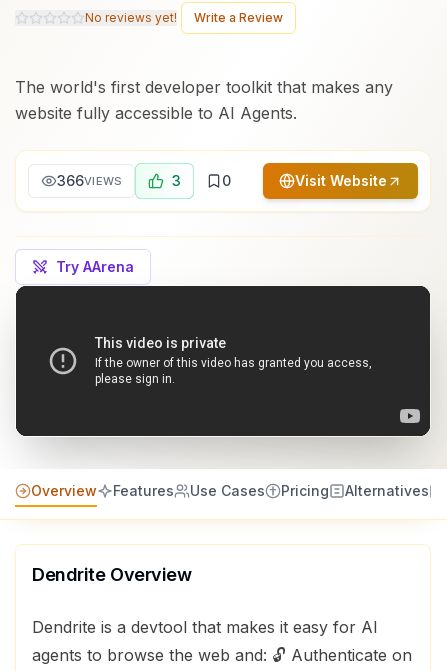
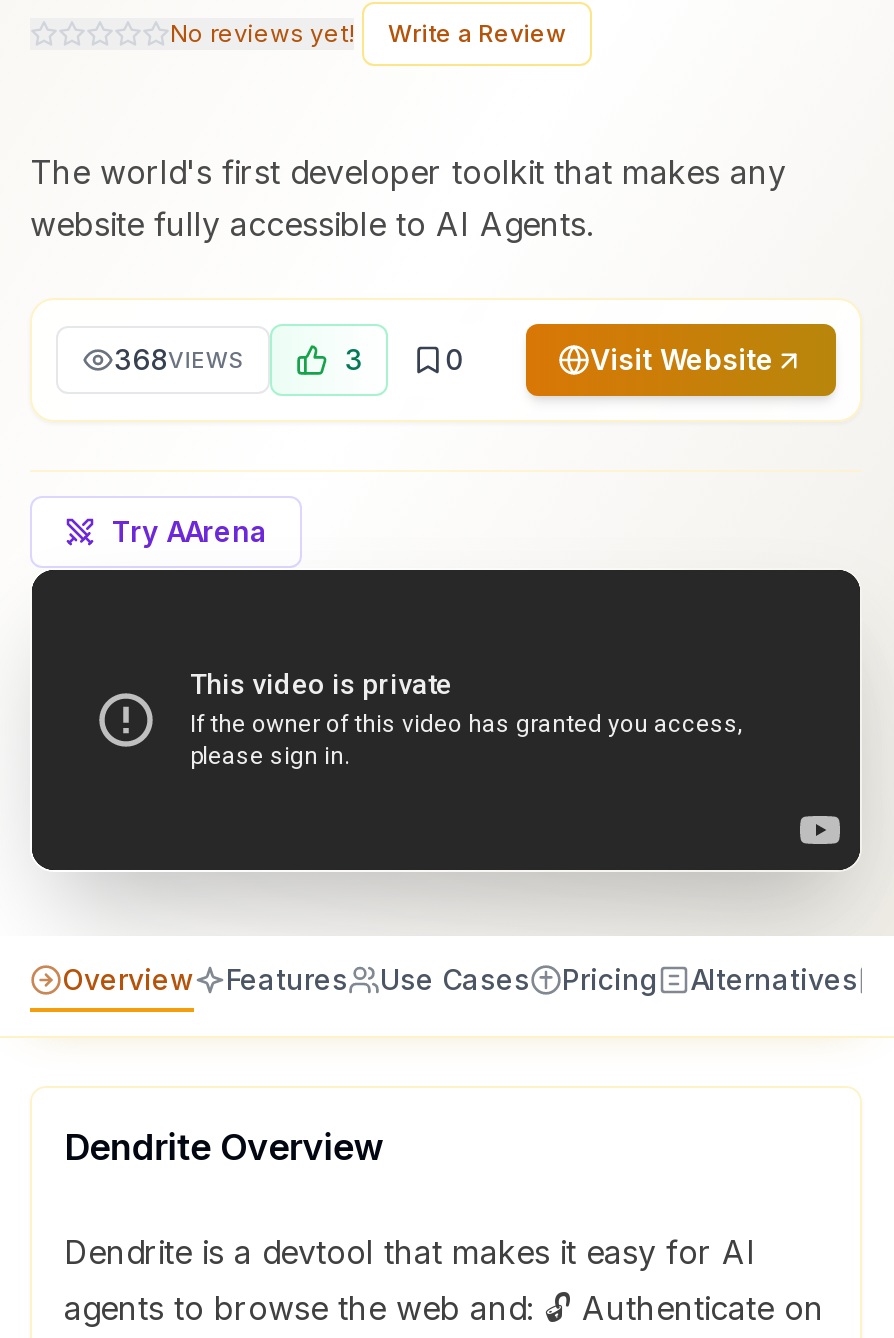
- 366VIEWS
+ 368VIEWS
